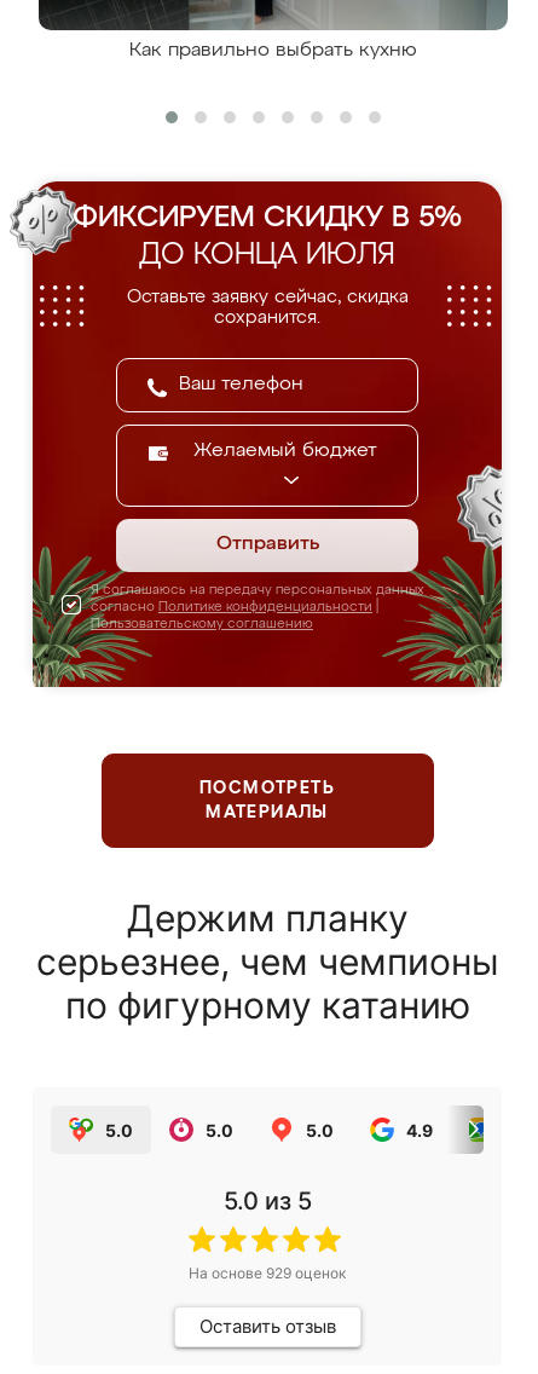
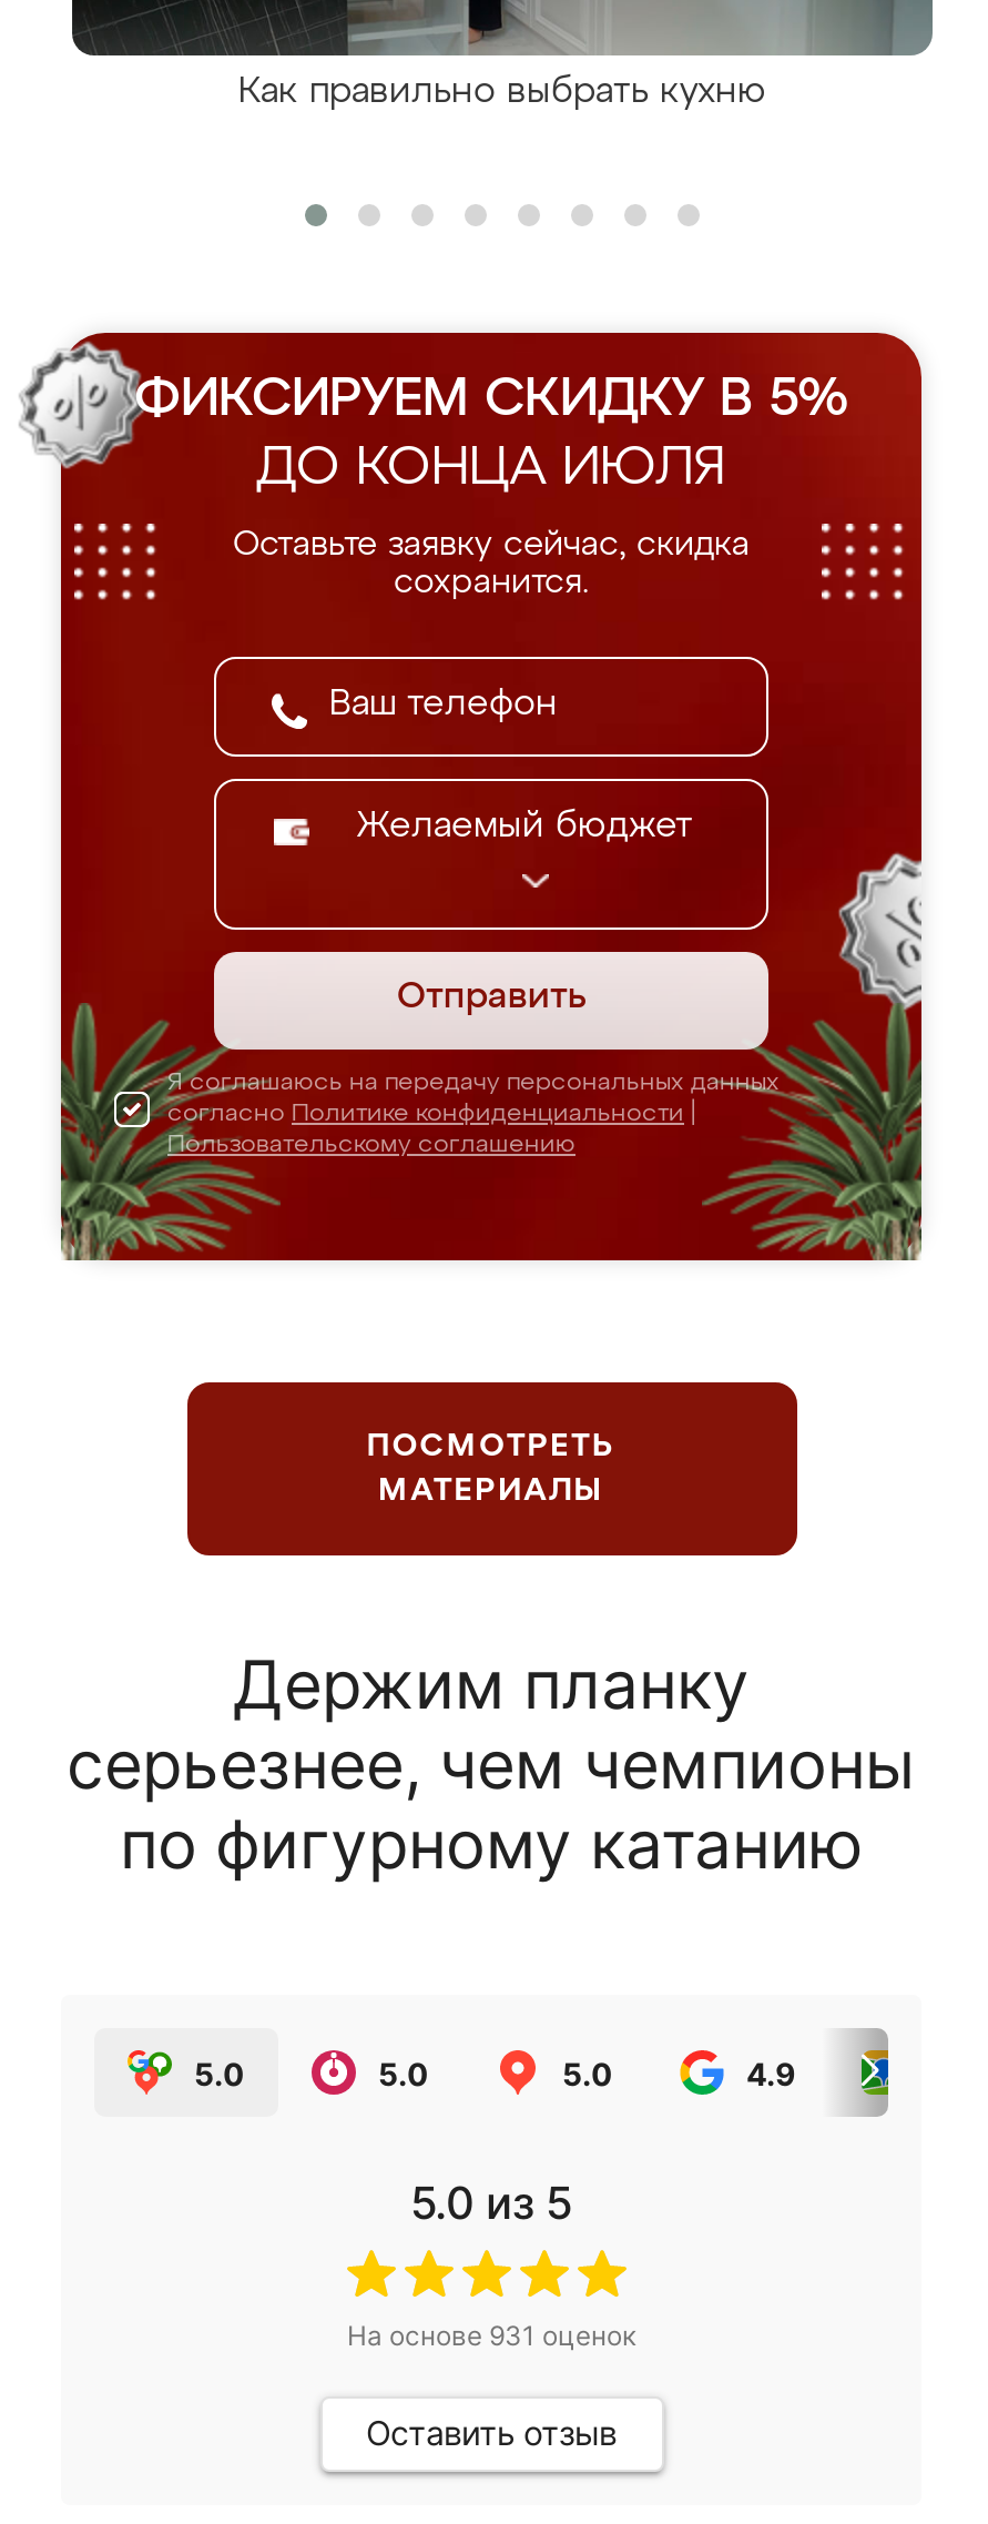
- На основе 929 оценок
+ На основе 931 оценок
